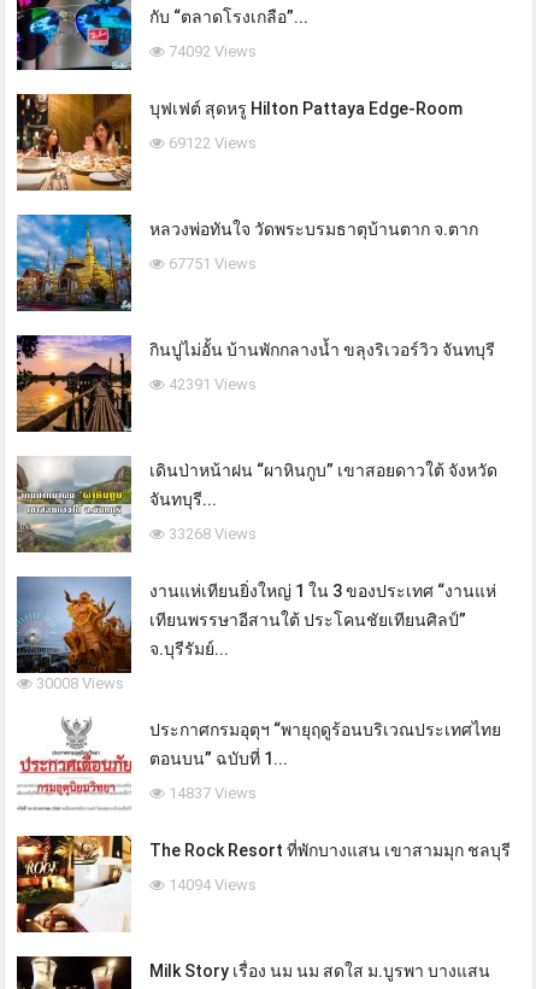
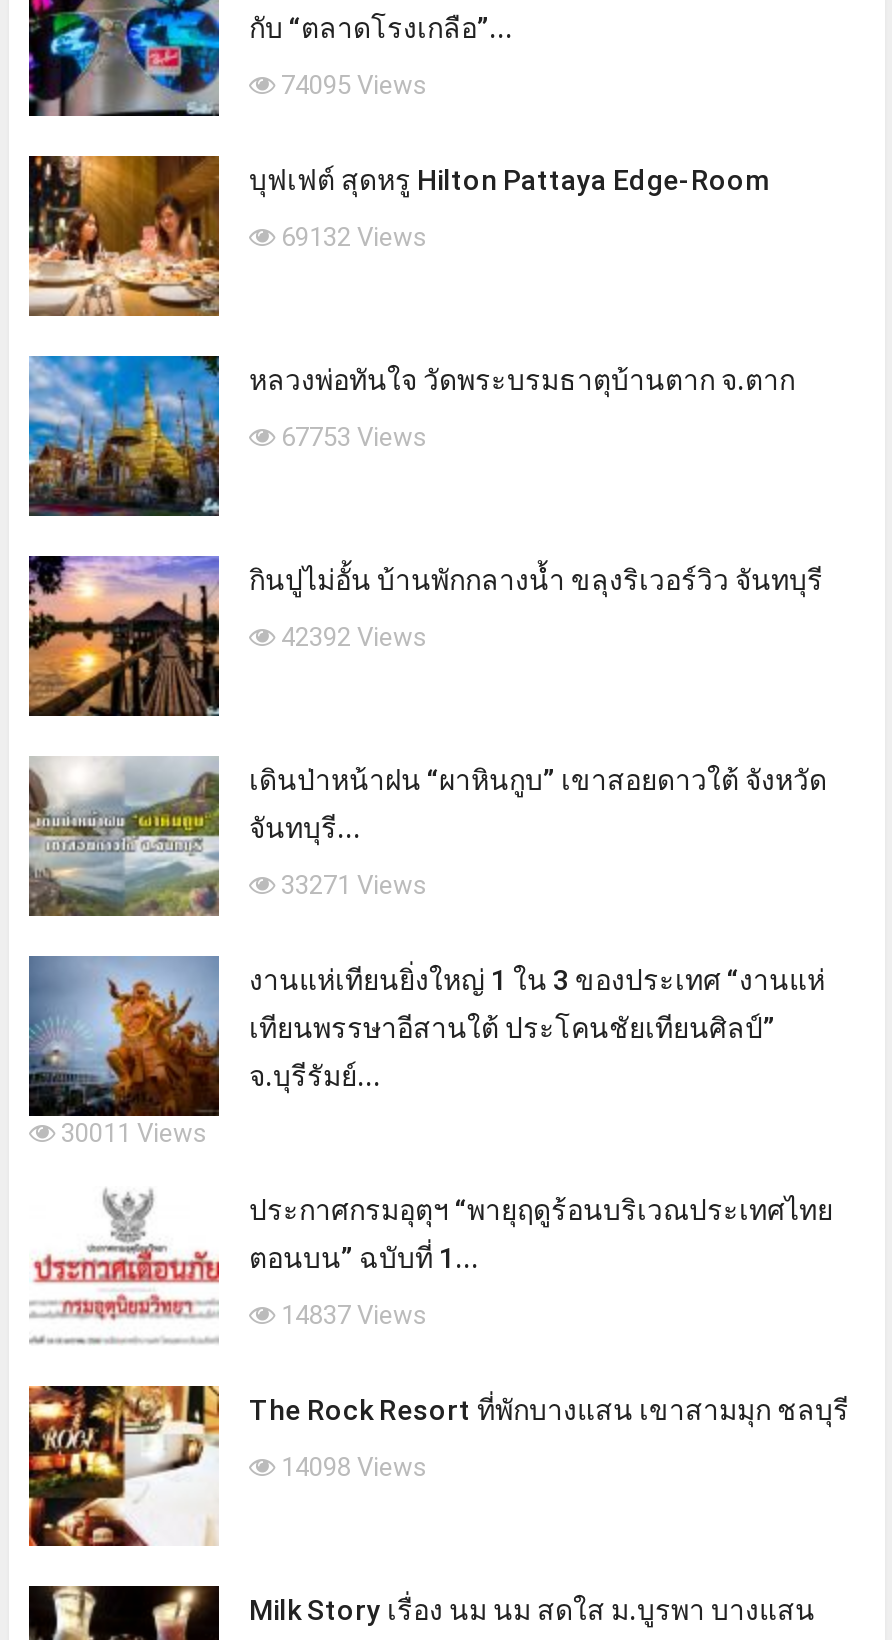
- 74092 Views
+ 74095 Views

- 69122 Views
+ 69132 Views

- 67751 Views
+ 67753 Views

- 42391 Views
+ 42392 Views

- 33268 Views
+ 33271 Views

- 30008 Views
+ 30011 Views

- 14094 Views
+ 14098 Views
